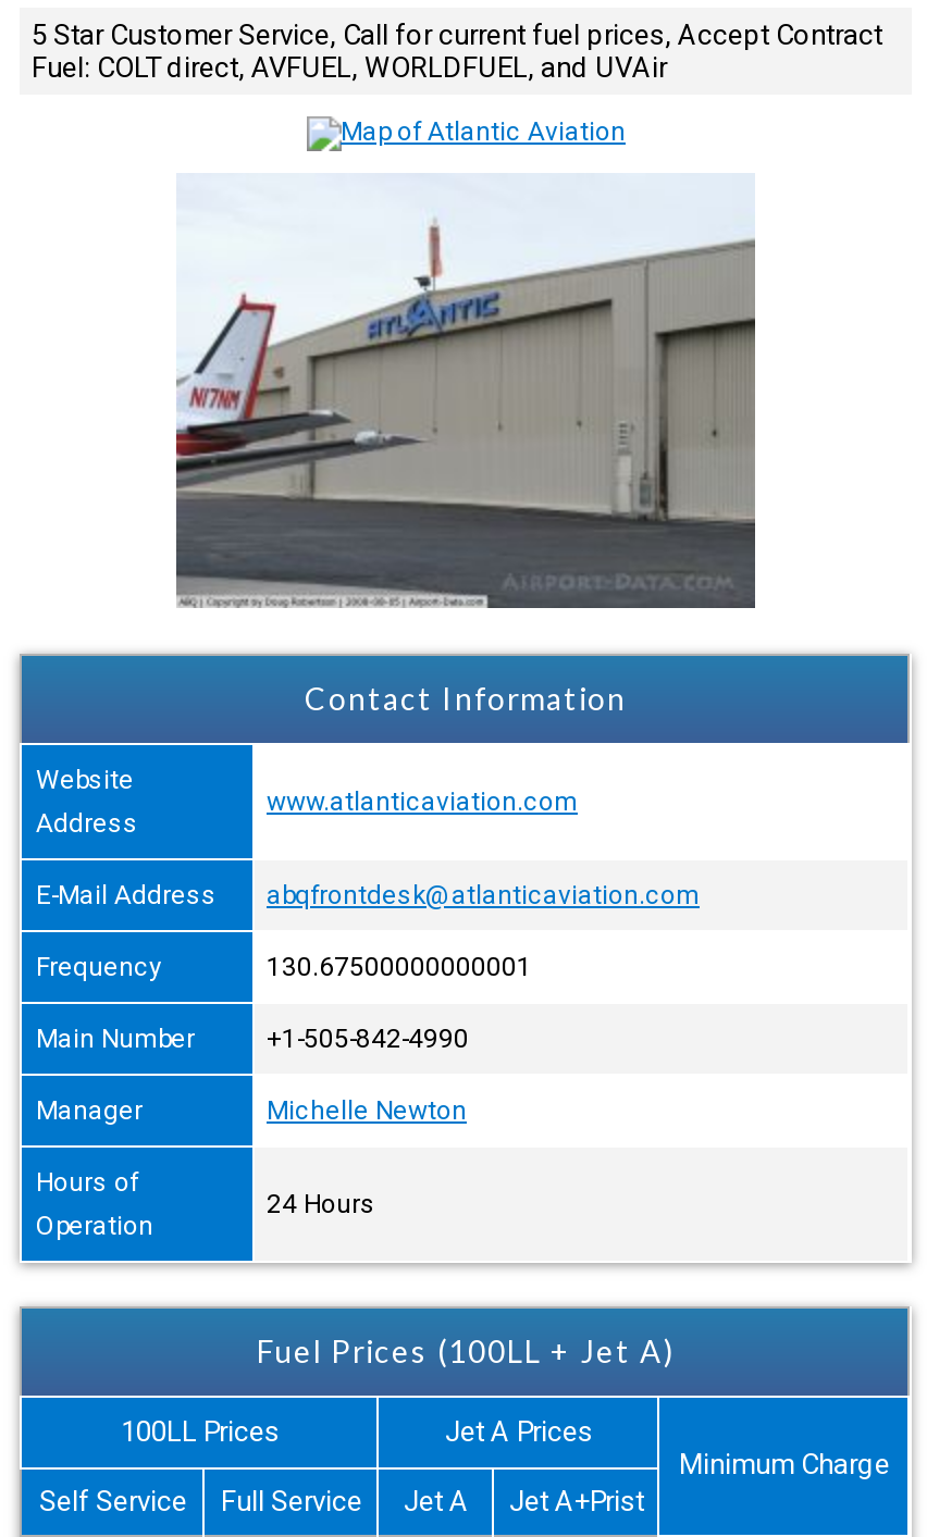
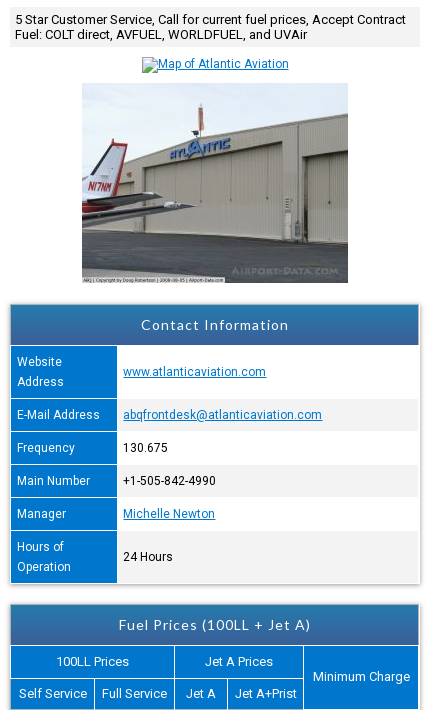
- 130.67500000000001
+ 130.675
